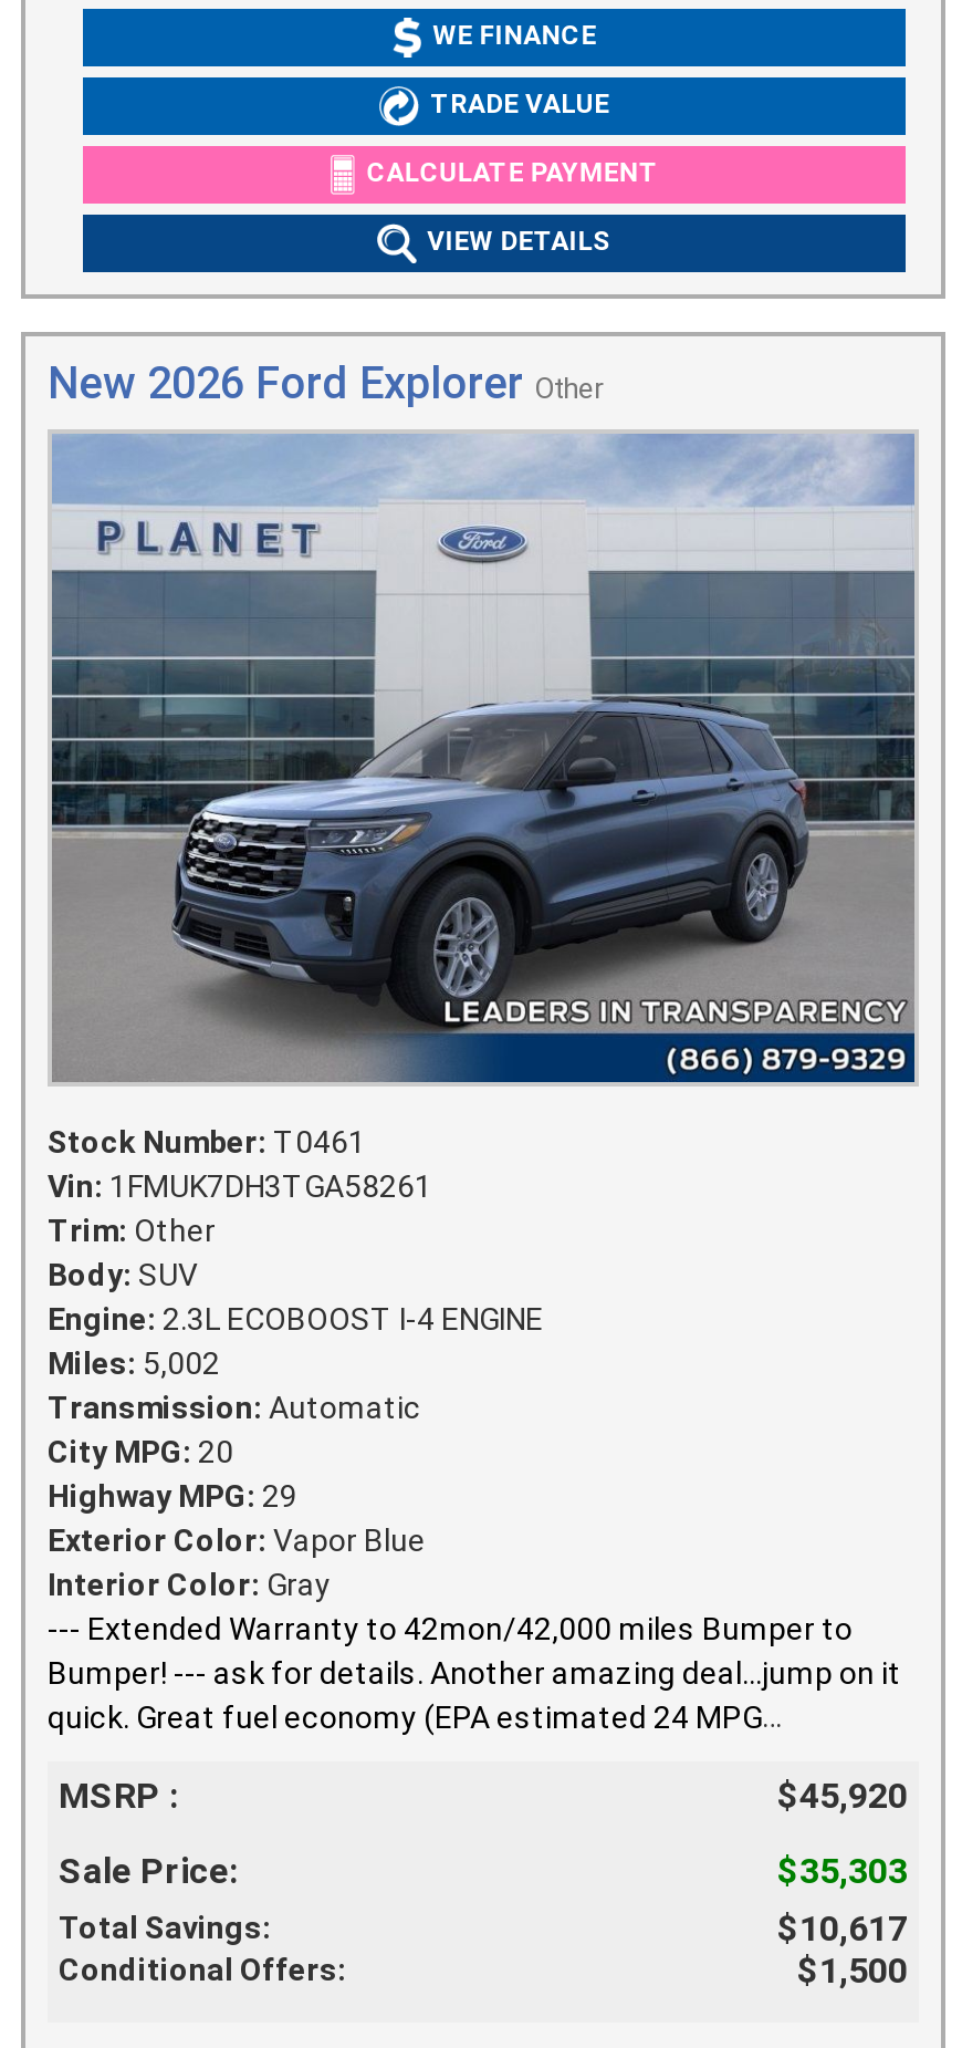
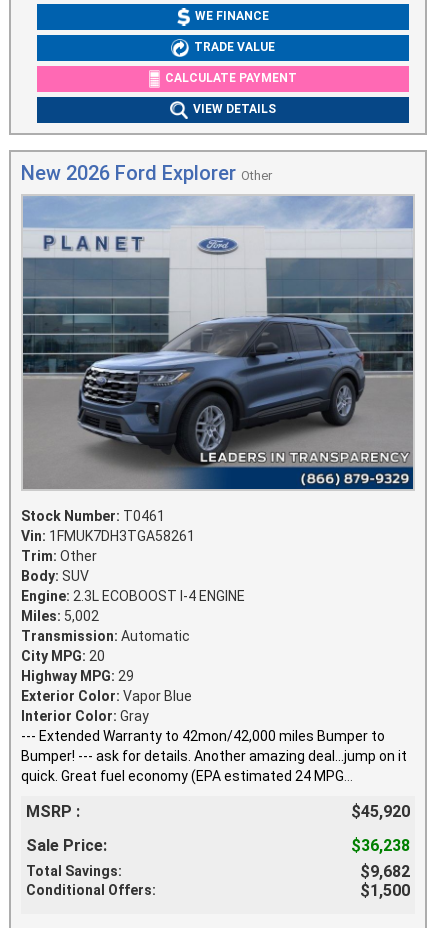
- $35,303
+ $36,238

- $10,617
+ $9,682
